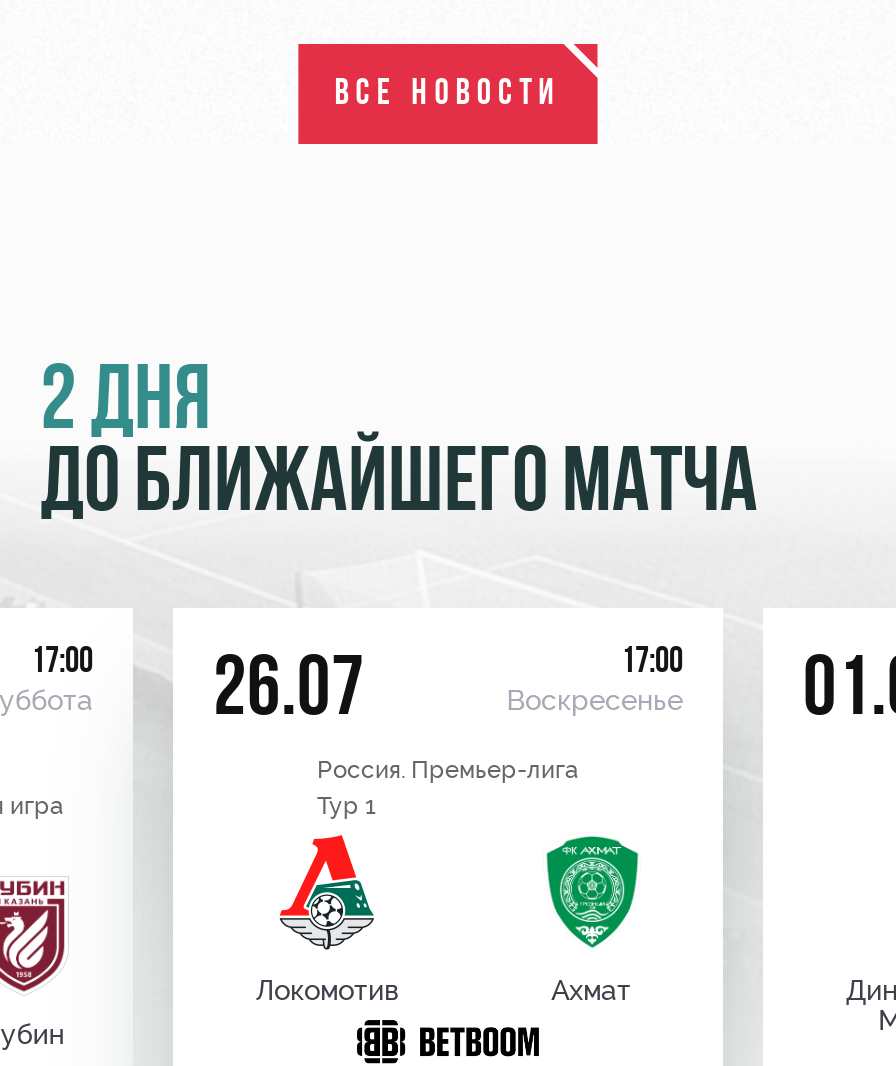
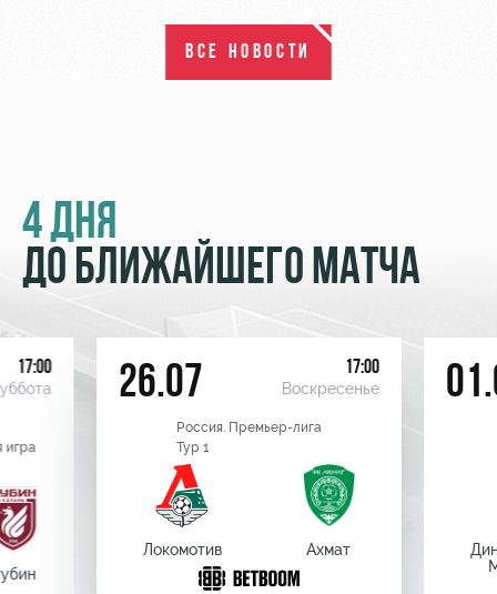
- 2 ДНЯ
+ 4 ДНЯ
